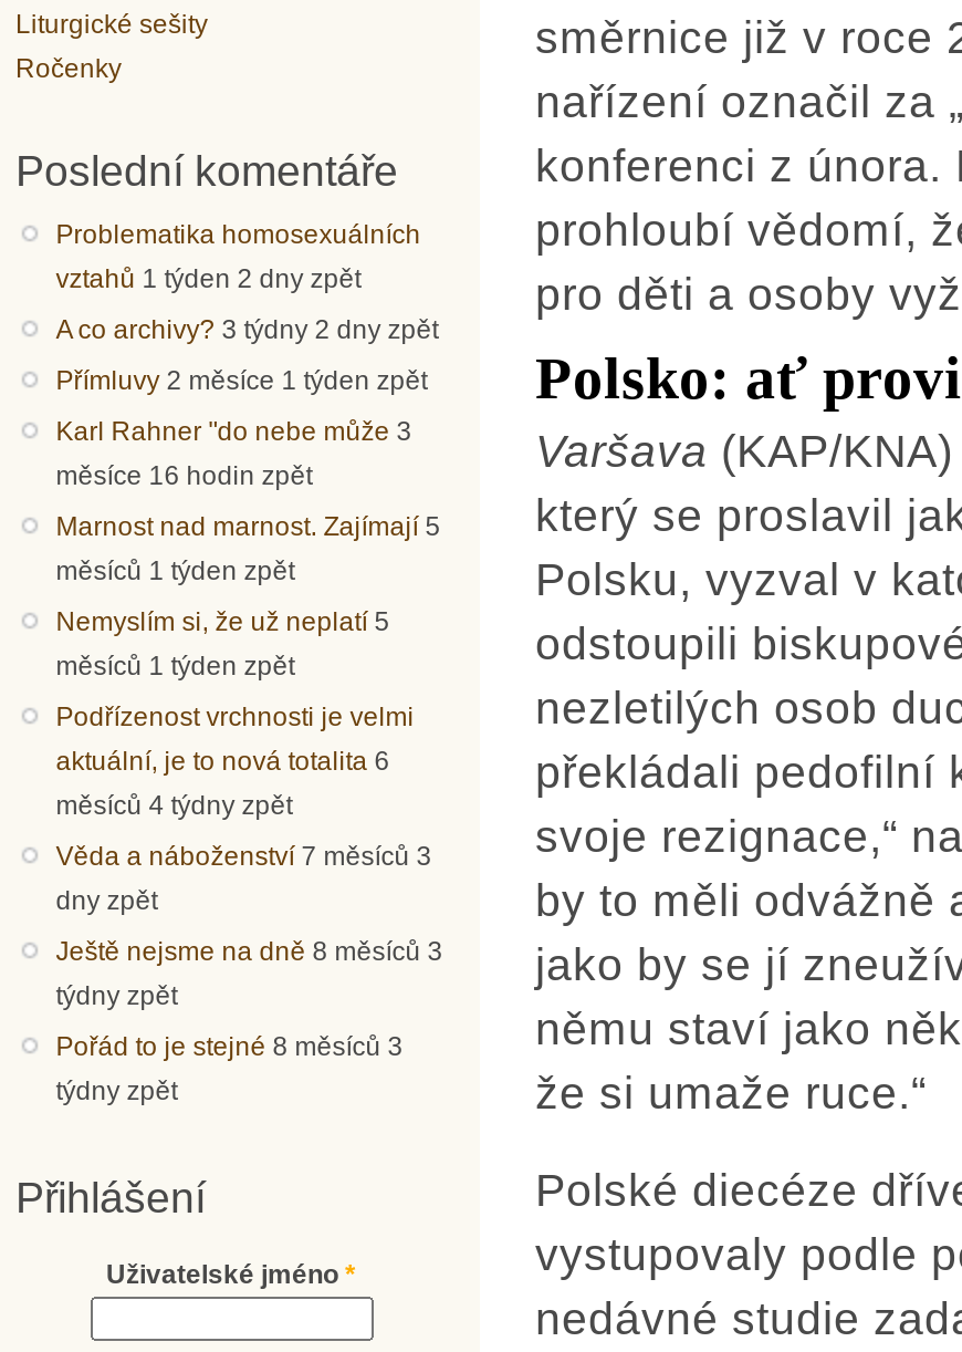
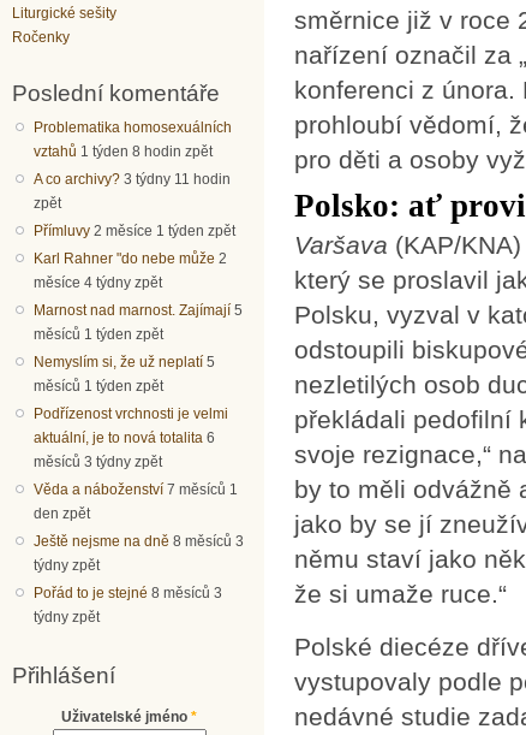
- vztahů 1 týden 2 dny zpět
+ vztahů 1 týden 8 hodin zpět

- A co archivy? 3 týdny 2 dny zpět
+ A co archivy? 3 týdny 11 hodin
+ zpět

moved down: Přímluvy 2 měsíce 1 týden zpět

- Karl Rahner "do nebe může 3
+ Karl Rahner "do nebe může 2

- měsíce 16 hodin zpět
+ měsíce 4 týdny zpět

moved down: Marnost nad marnost. Zajímají 5 | měsíců 1 týden zpět | Nemyslím si, že už neplatí 5 | měsíců 1 týden zpět | Podřízenost vrchnosti je velmi | aktuální, je to nová totalita 6

- měsíců 4 týdny zpět
+ měsíců 3 týdny zpět

- Věda a náboženství 7 měsíců 3
+ Věda a náboženství 7 měsíců 1

- dny zpět
+ den zpět

moved down: Ještě nejsme na dně 8 měsíců 3 | týdny zpět | Pořád to je stejné 8 měsíců 3 | týdny zpět | Přihlášení | Uživatelské jméno *
